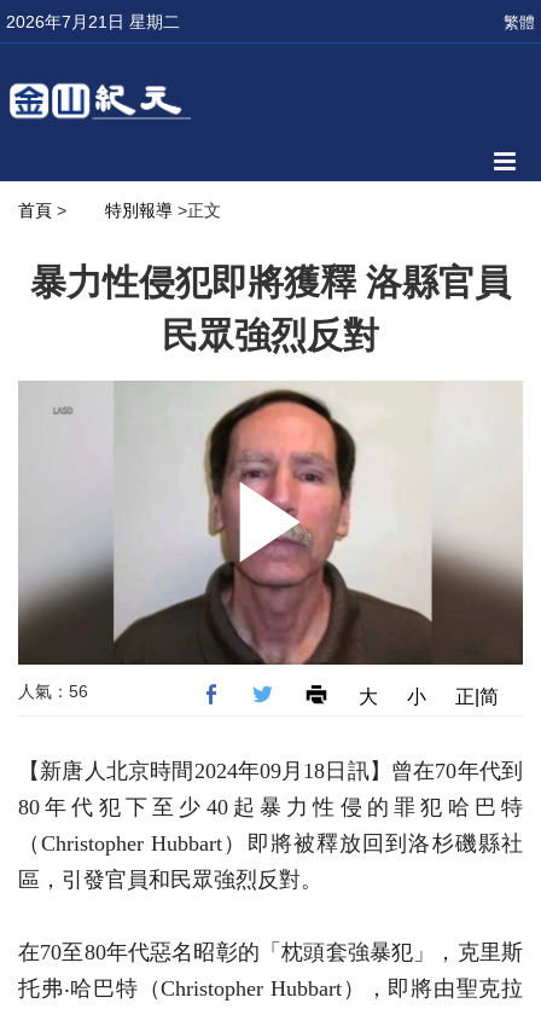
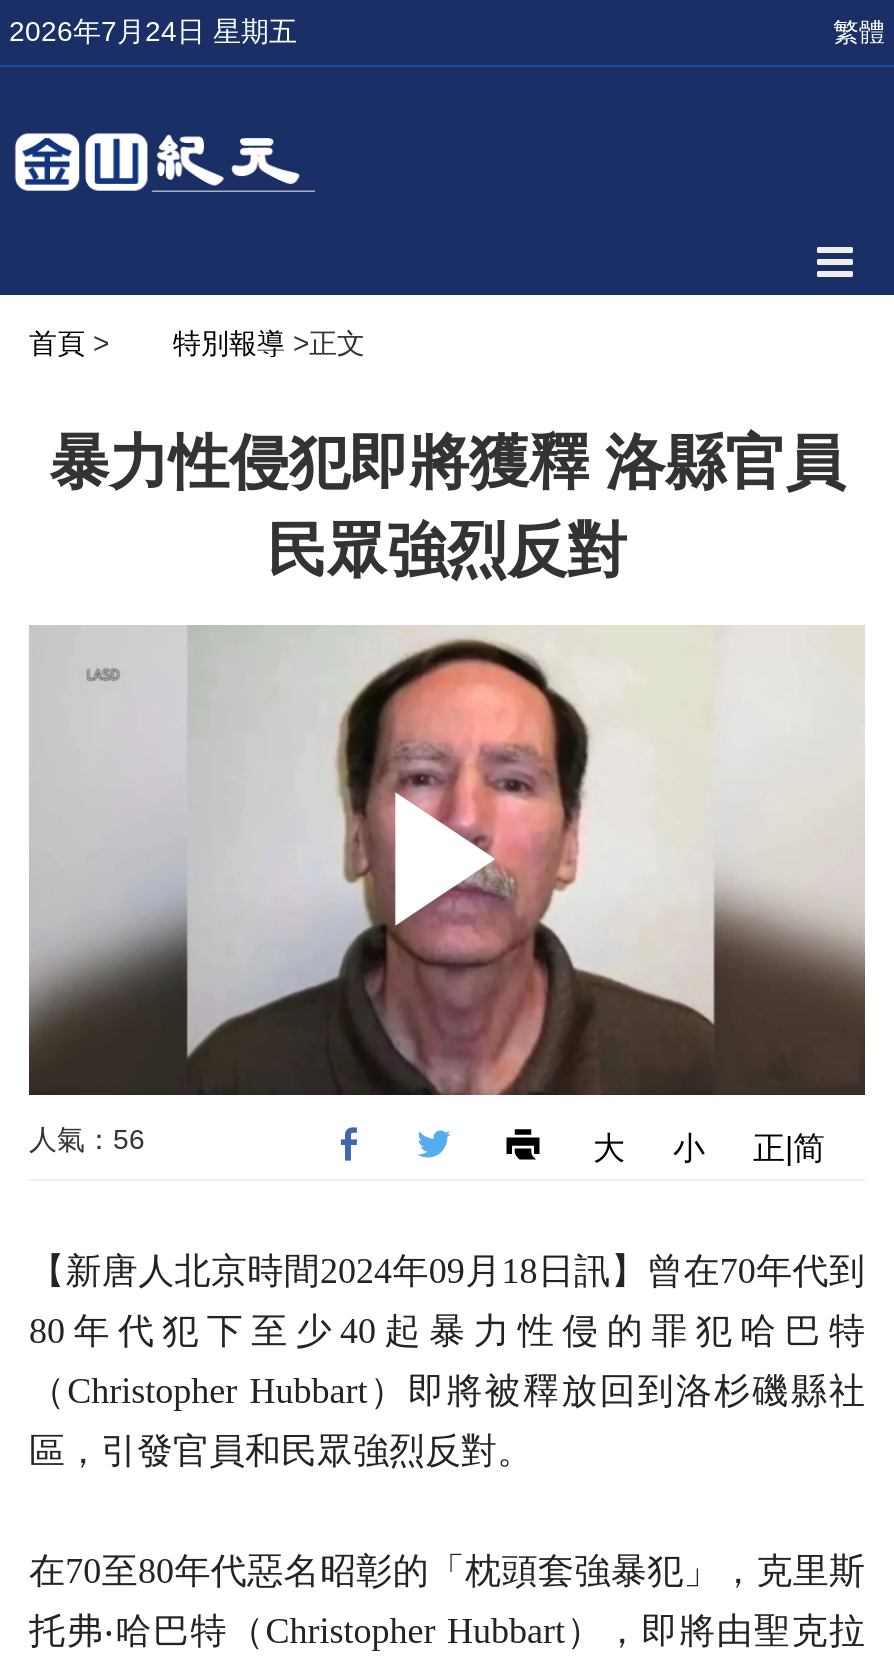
- 2026年7月21日 星期二
+ 2026年7月24日 星期五
